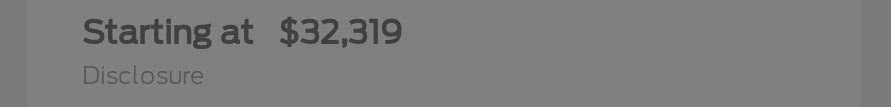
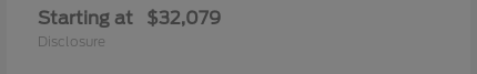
- Starting at $32,319
+ Starting at $32,079
